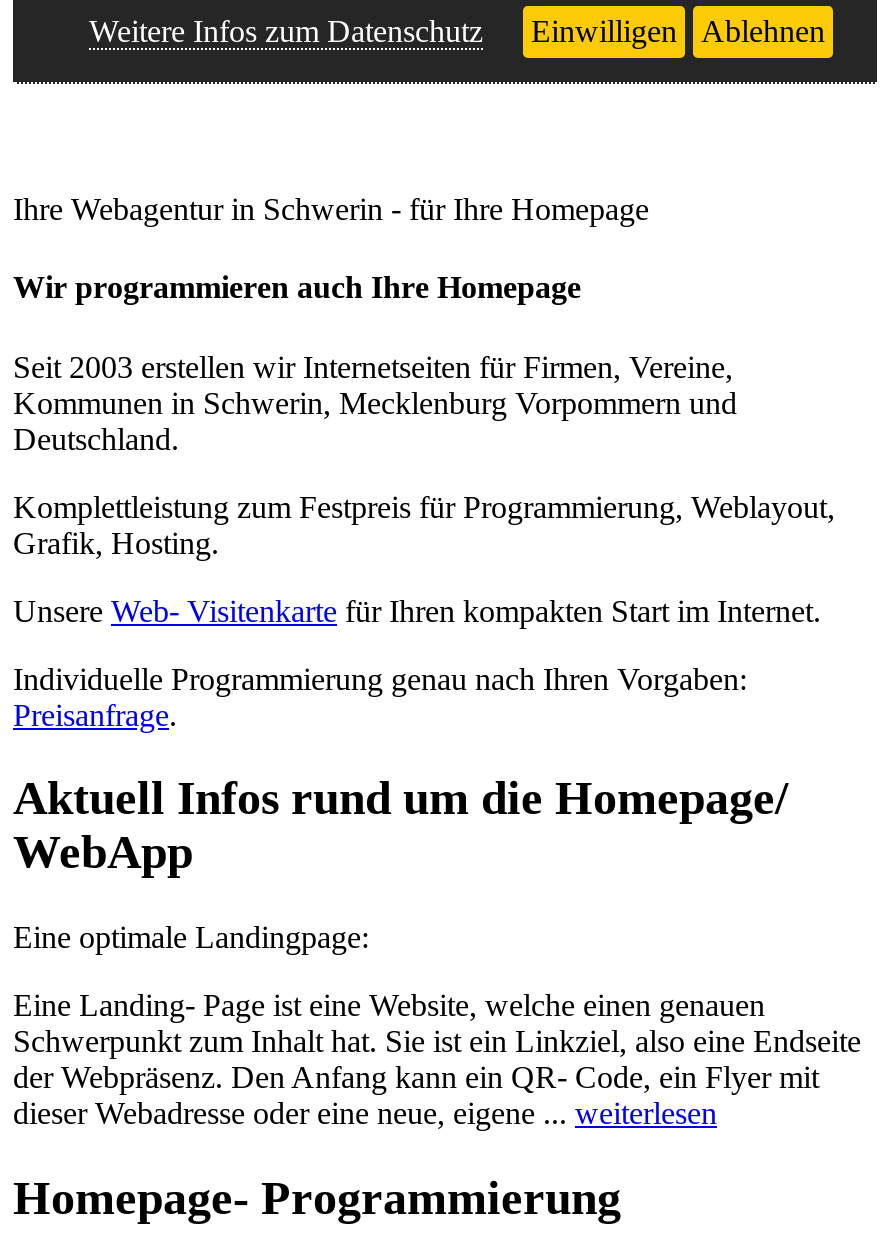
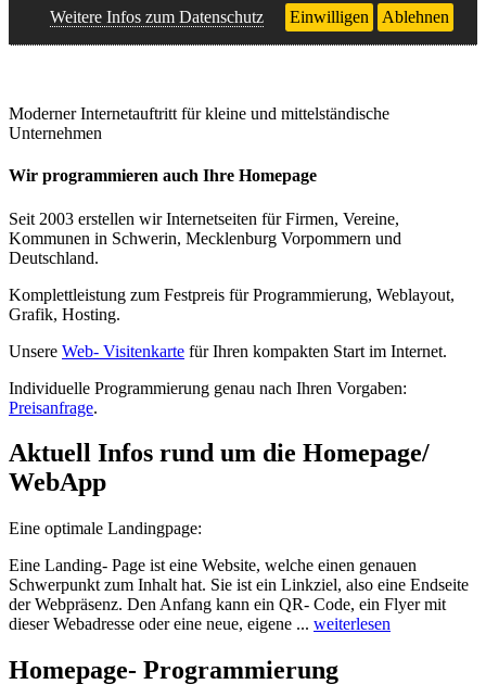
- Ihre Webagentur in Schwerin - für Ihre Homepage
+ Moderner Internetauftritt für kleine und mittelständische
+ Unternehmen
